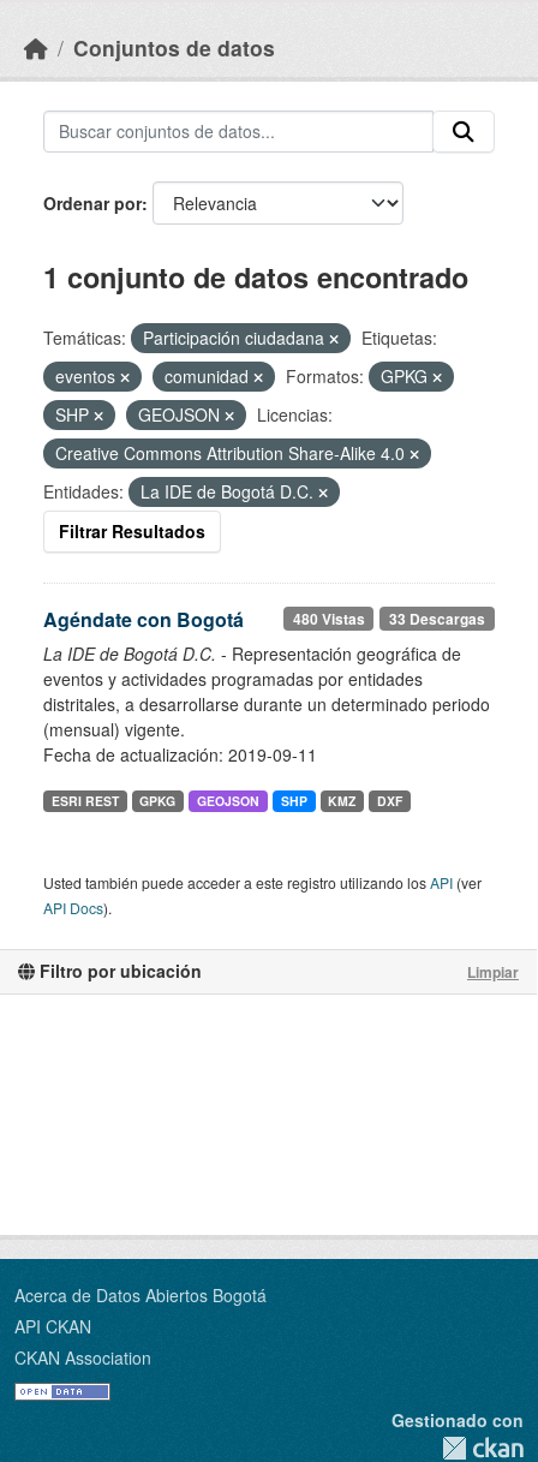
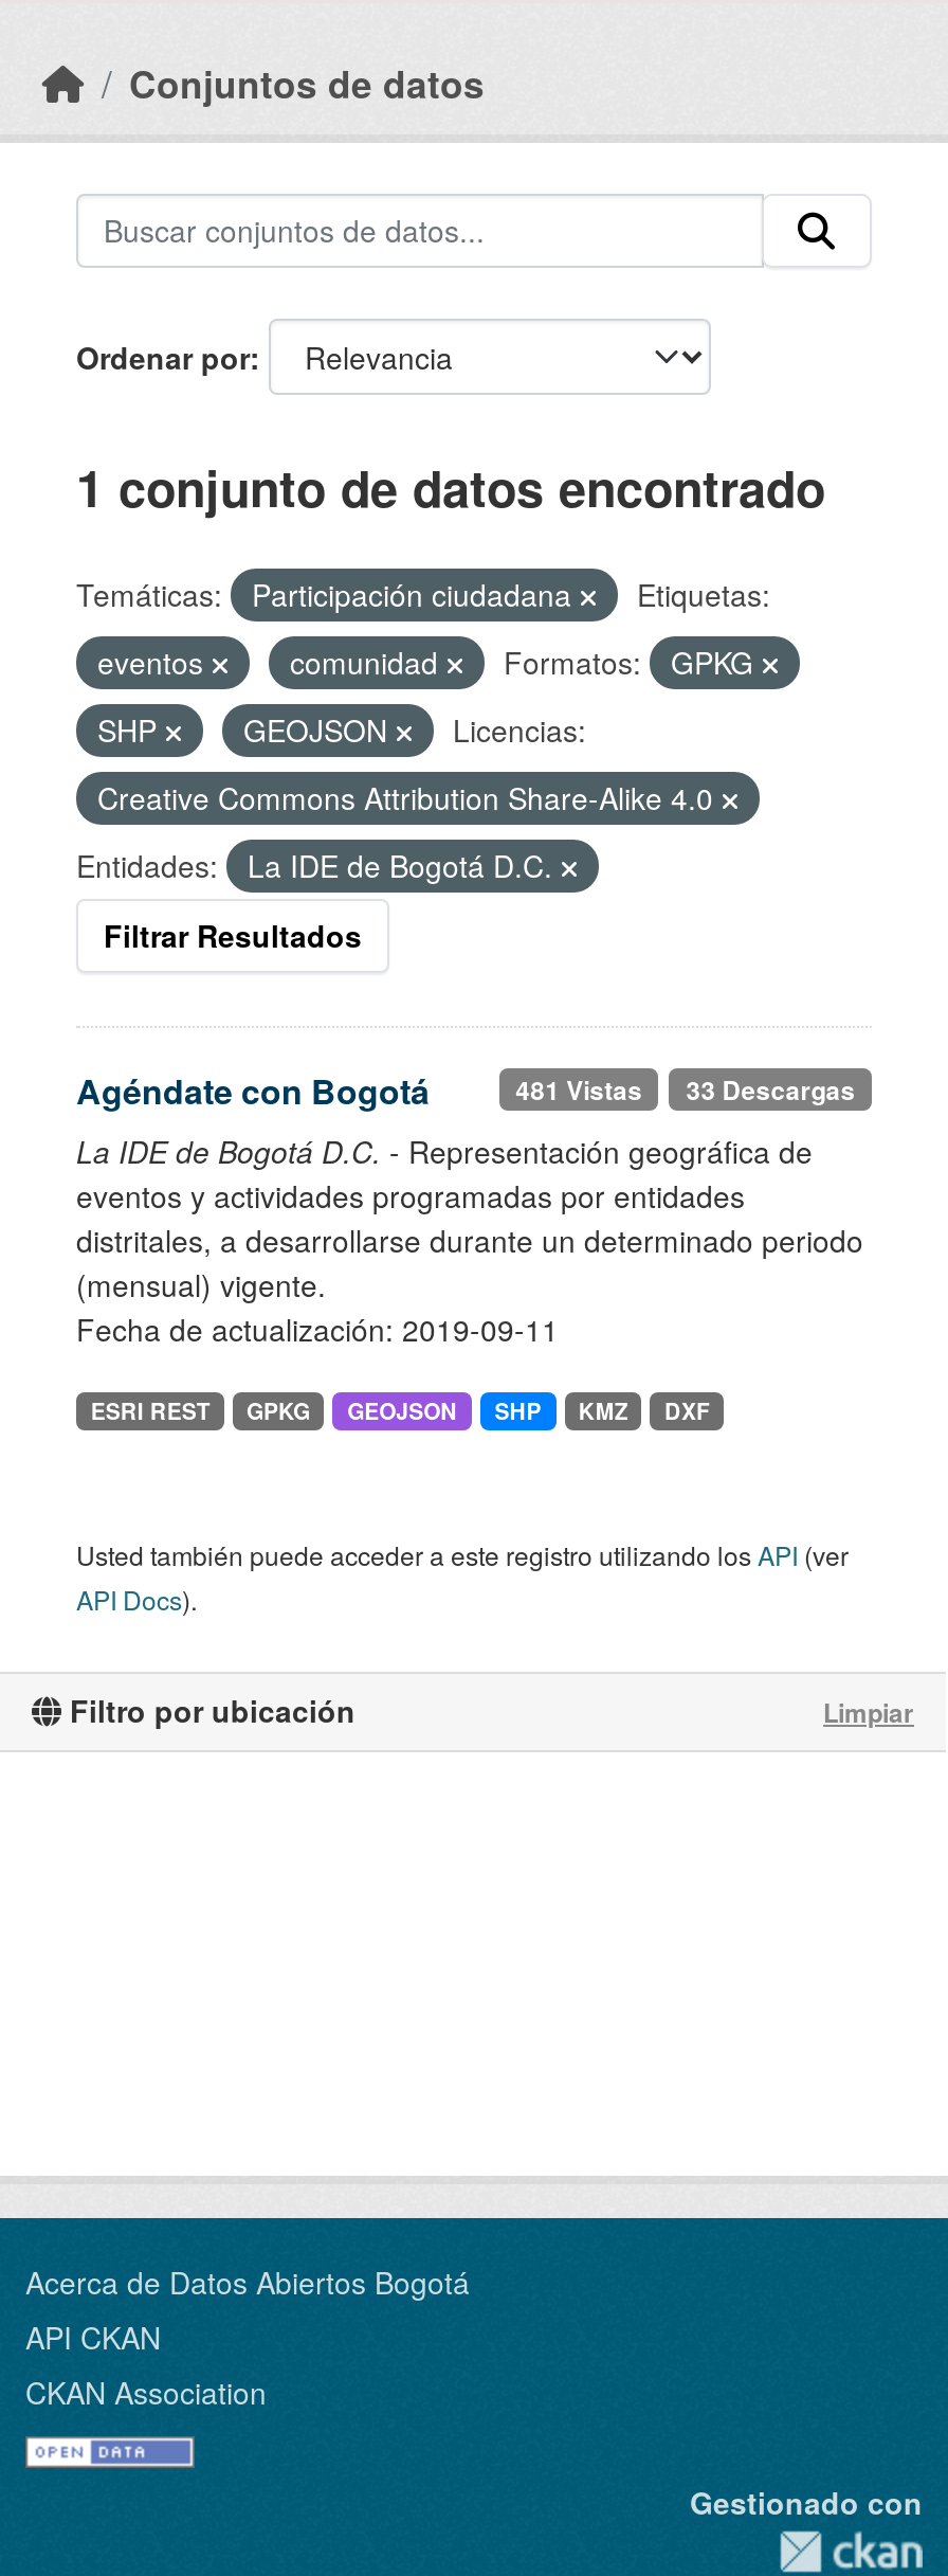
- 480 Vistas 33 Descargas
+ 481 Vistas 33 Descargas
